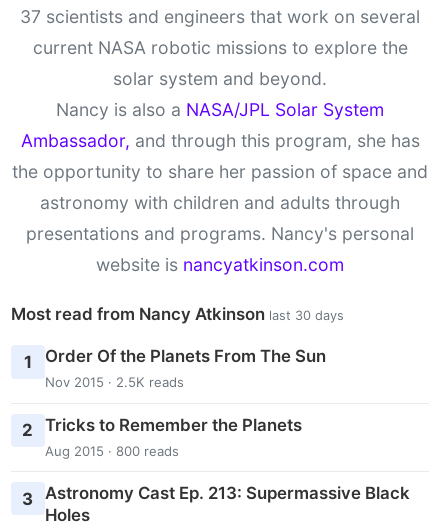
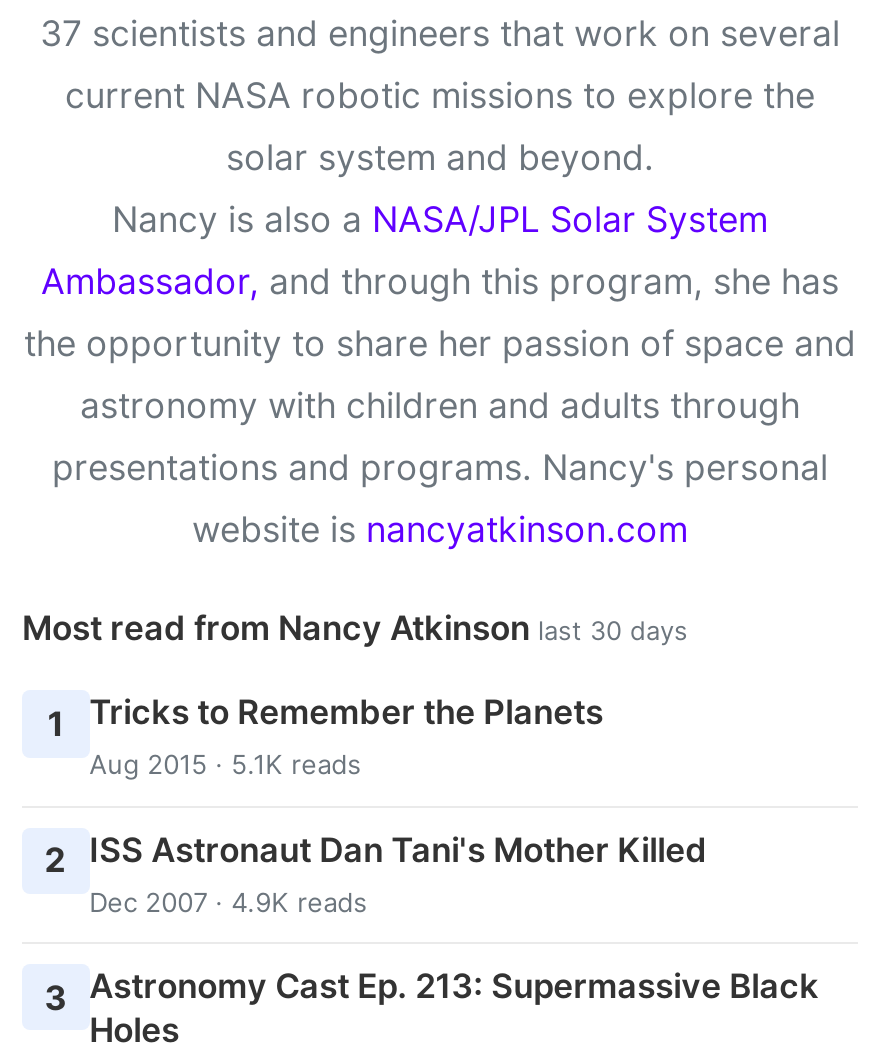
- Order Of the Planets From The Sun
- Nov 2015 · 2.5K reads
+ Tricks to Remember the Planets
+ Aug 2015 · 5.1K reads

- 2 Tricks to Remember the Planets
- Aug 2015 · 800 reads
+ 2 ISS Astronaut Dan Tani's Mother Killed
+ Dec 2007 · 4.9K reads
